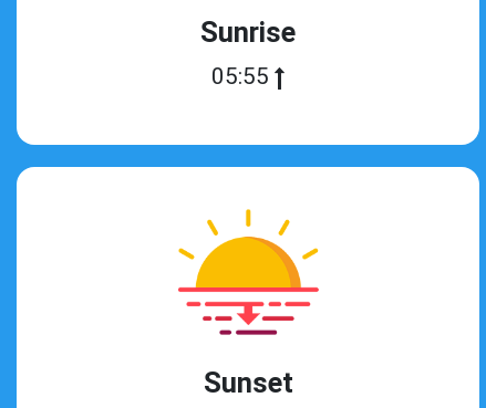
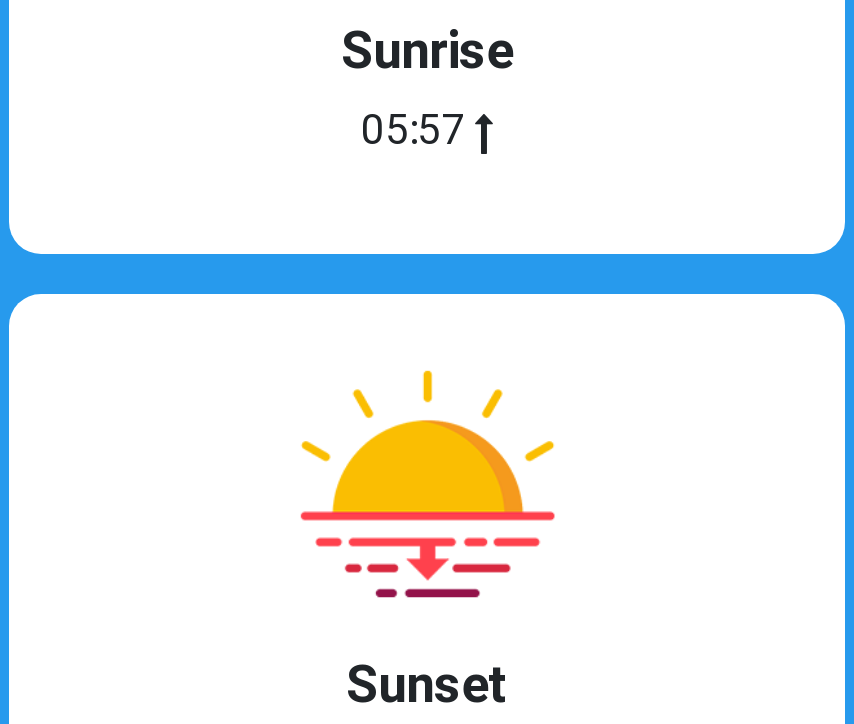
- 05:55
+ 05:57
